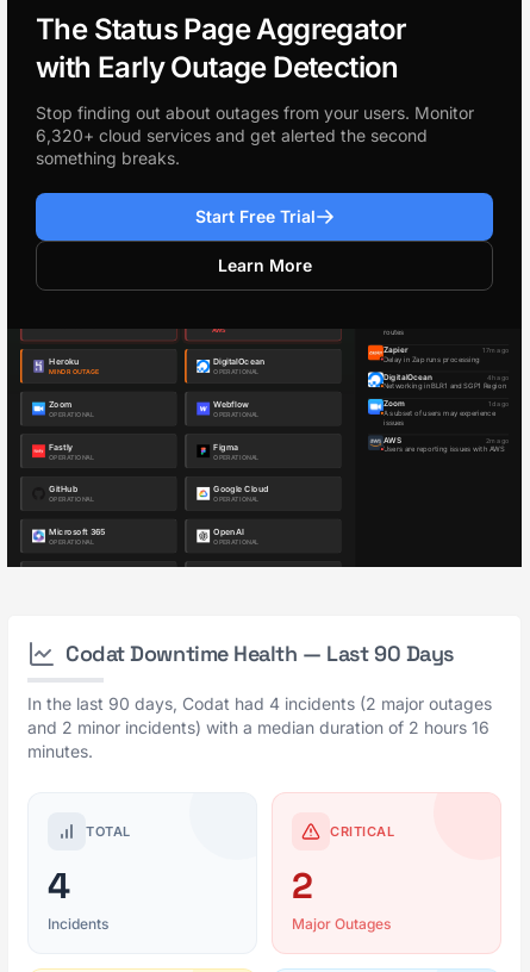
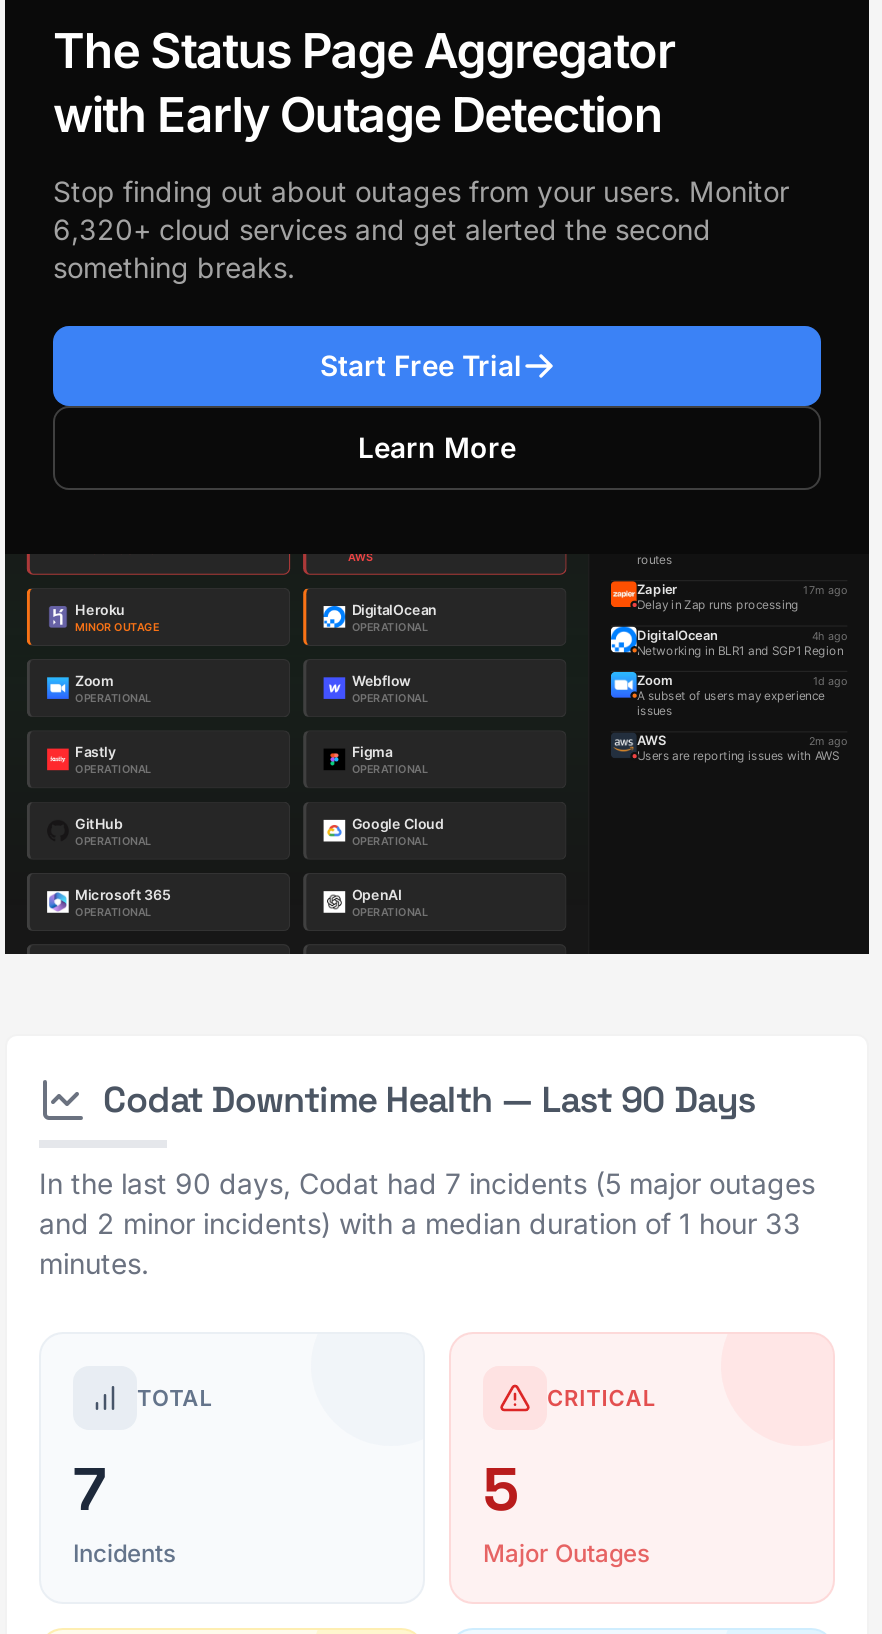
- In the last 90 days, Codat had 4 incidents (2 major outages
+ In the last 90 days, Codat had 7 incidents (5 major outages

- and 2 minor incidents) with a median duration of 2 hours 16
+ and 2 minor incidents) with a median duration of 1 hour 33

- 4
+ 7

- 2
+ 5
